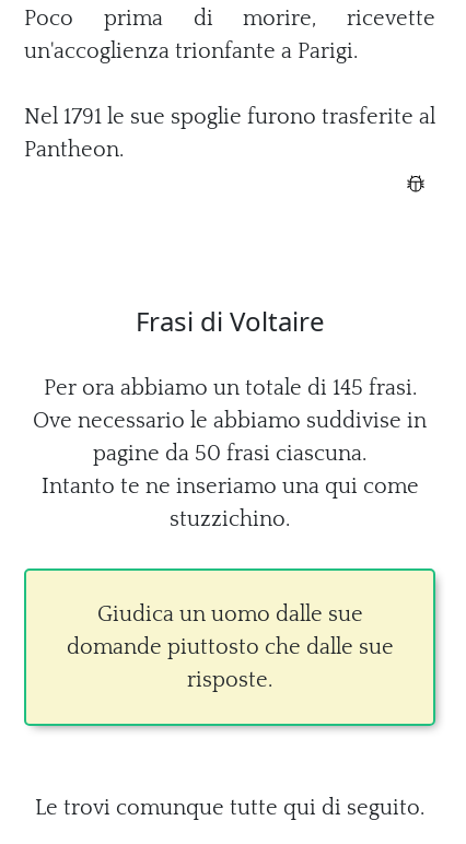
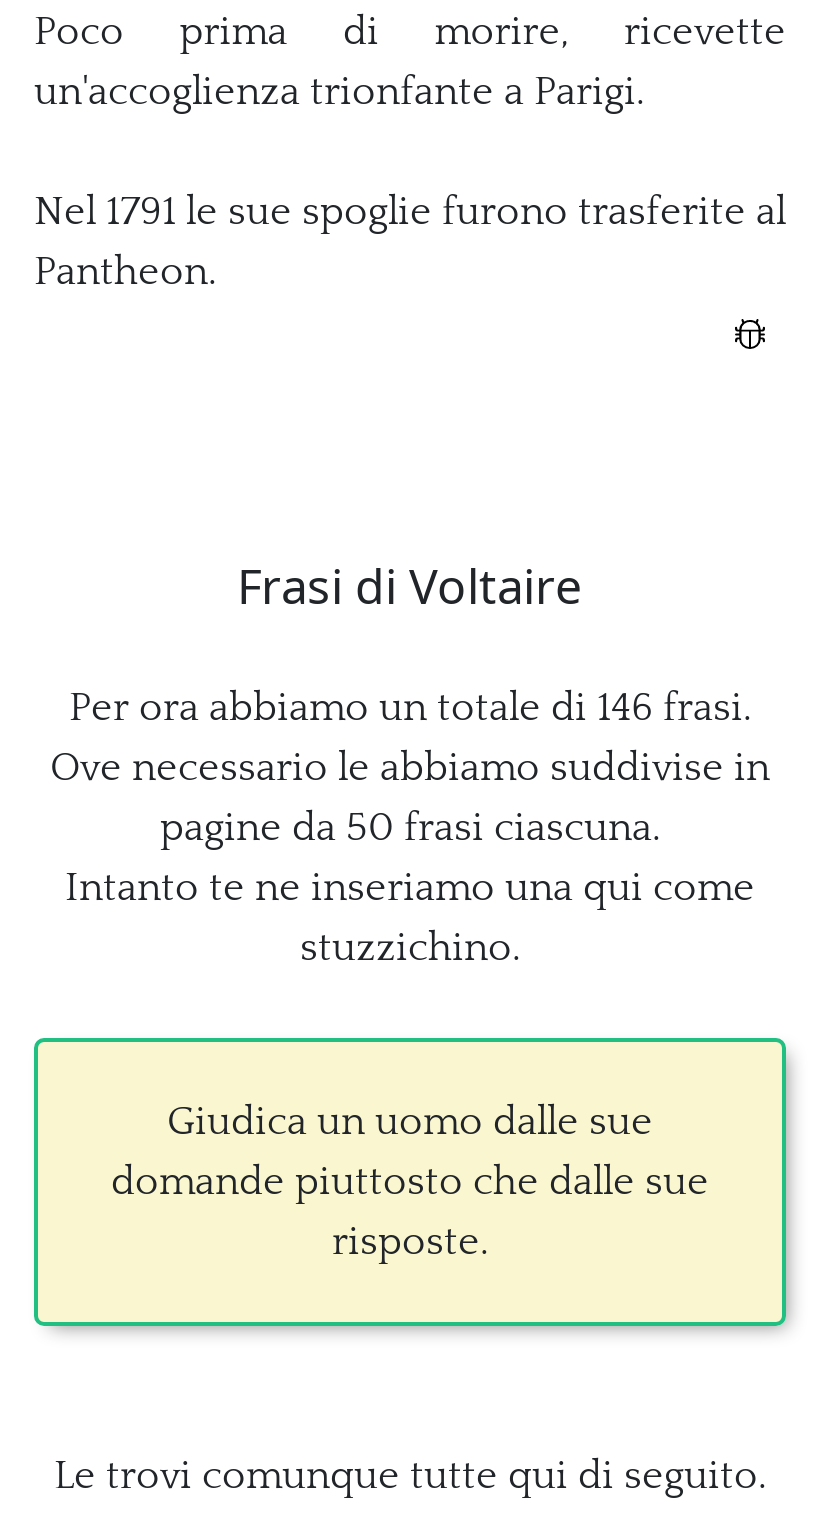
- Per ora abbiamo un totale di 145 frasi.
+ Per ora abbiamo un totale di 146 frasi.
